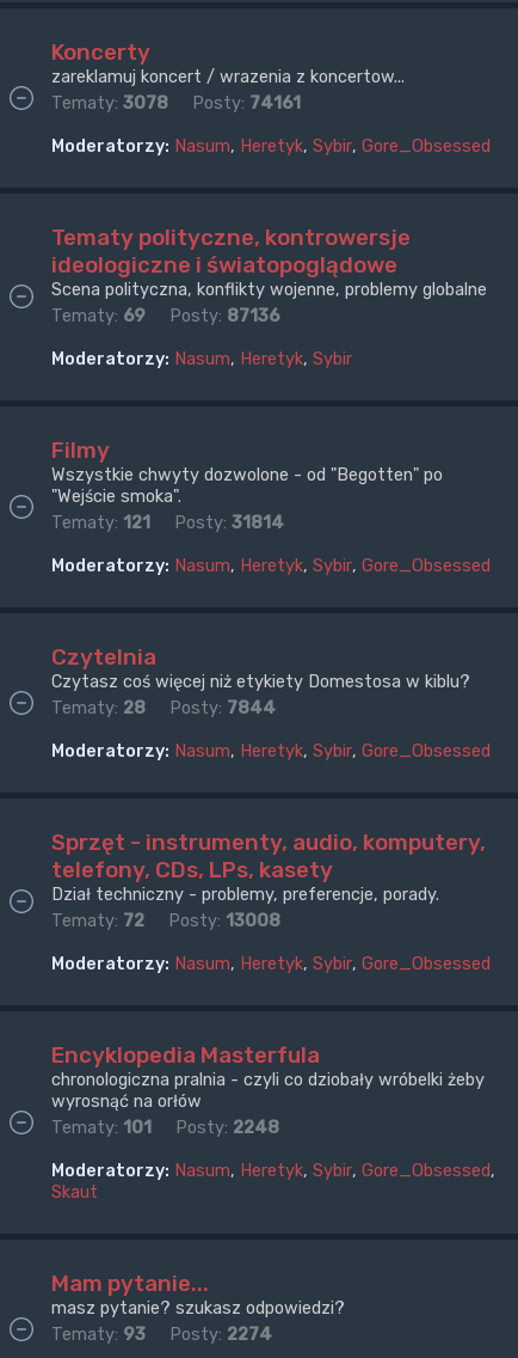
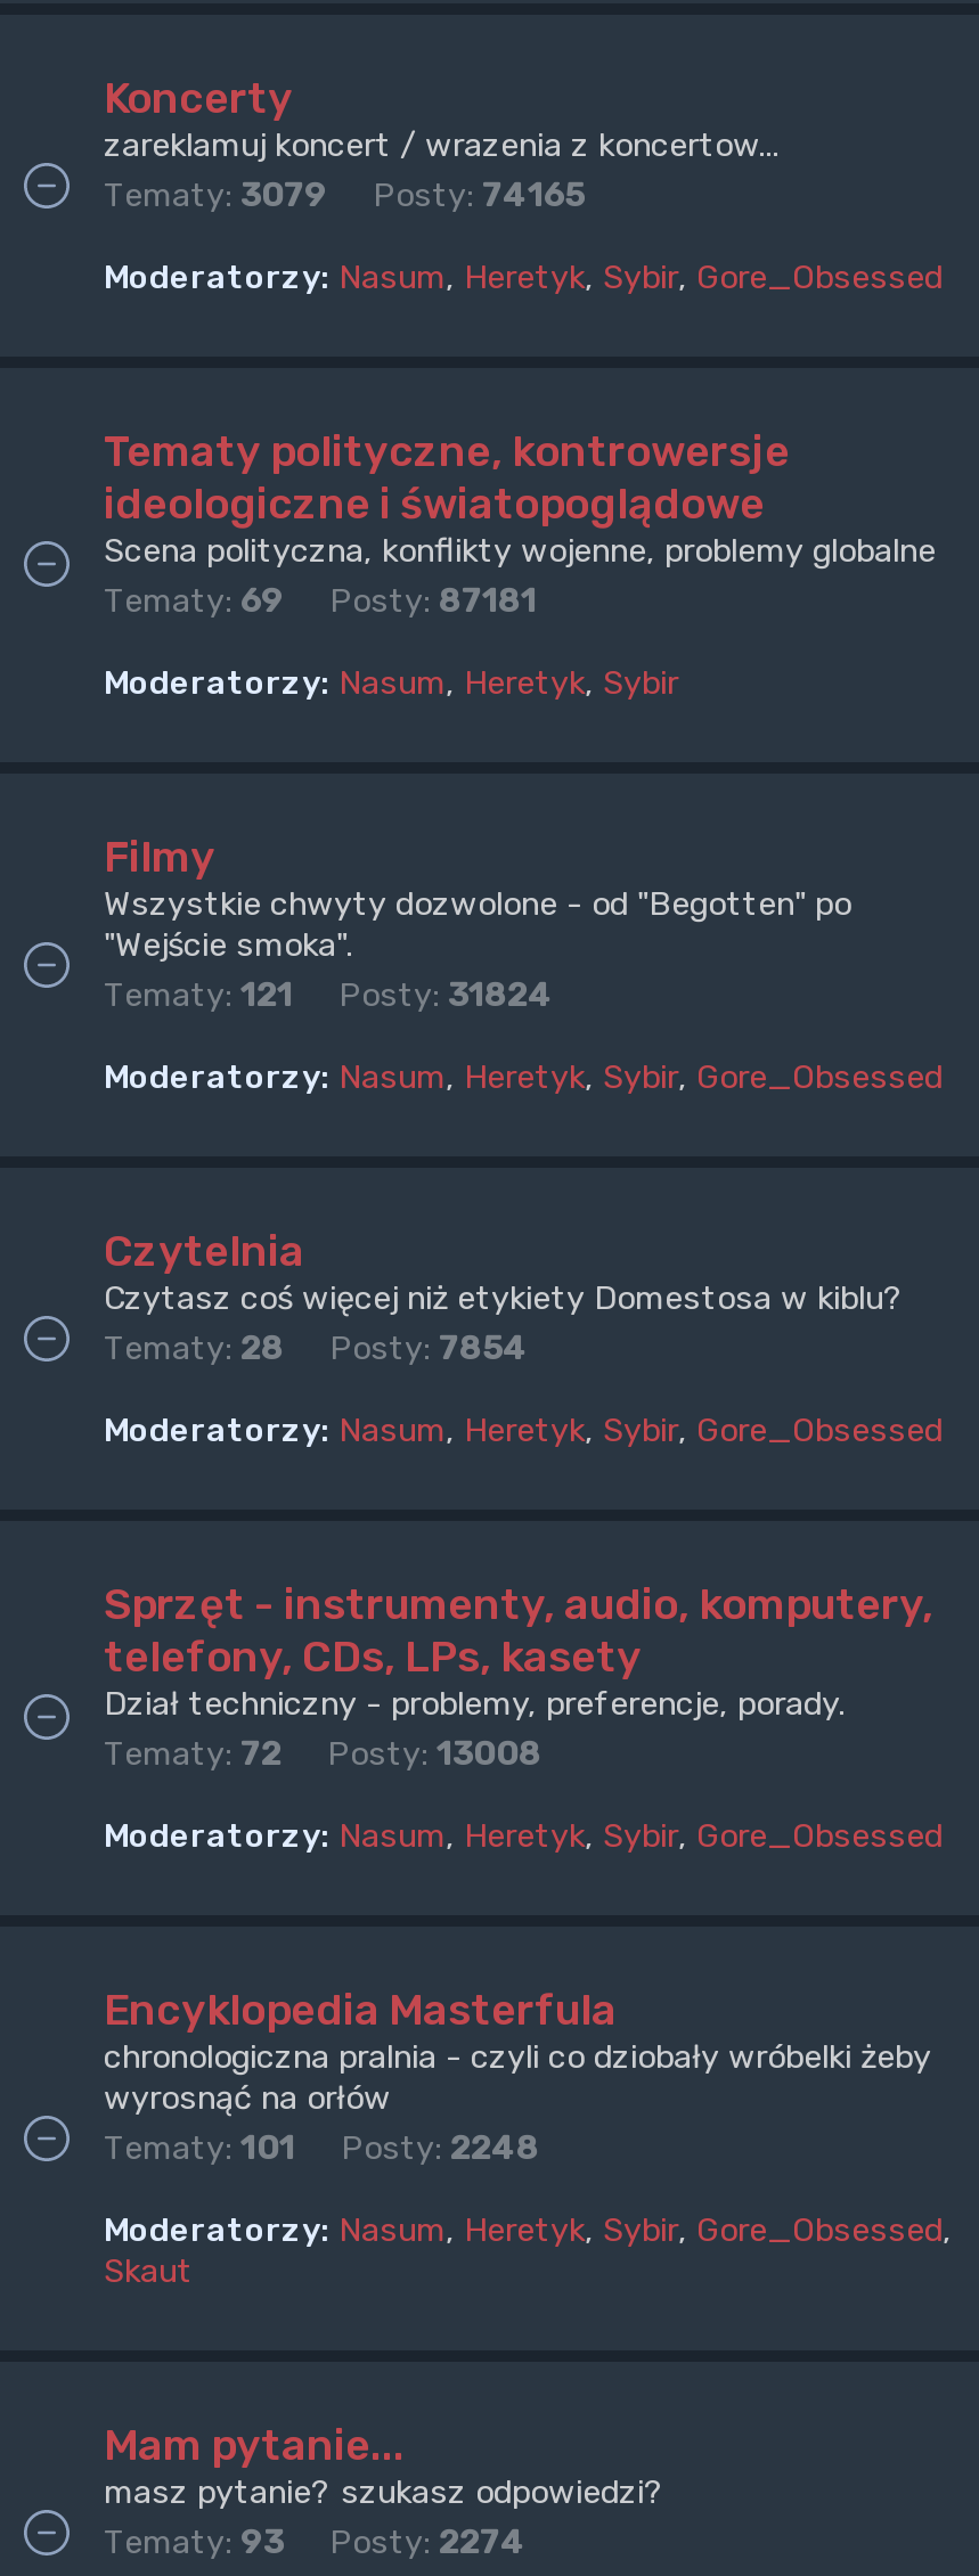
- Tematy: 3078 Posty: 74161
+ Tematy: 3079 Posty: 74165

- Tematy: 69 Posty: 87136
+ Tematy: 69 Posty: 87181

- Tematy: 121 Posty: 31814
+ Tematy: 121 Posty: 31824

- Tematy: 28 Posty: 7844
+ Tematy: 28 Posty: 7854
